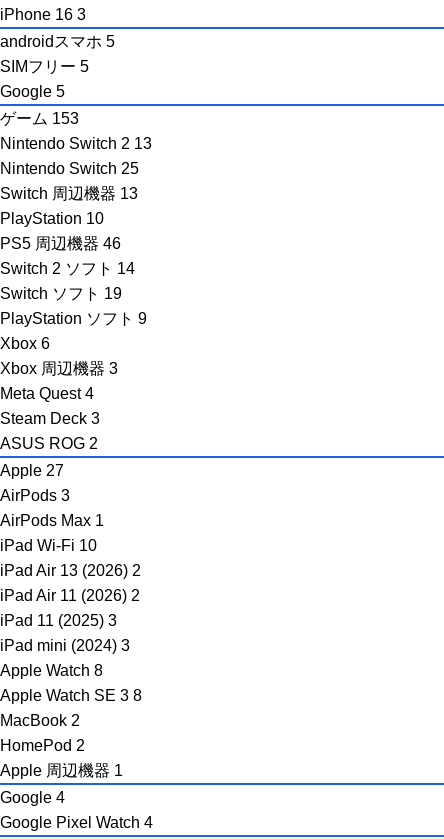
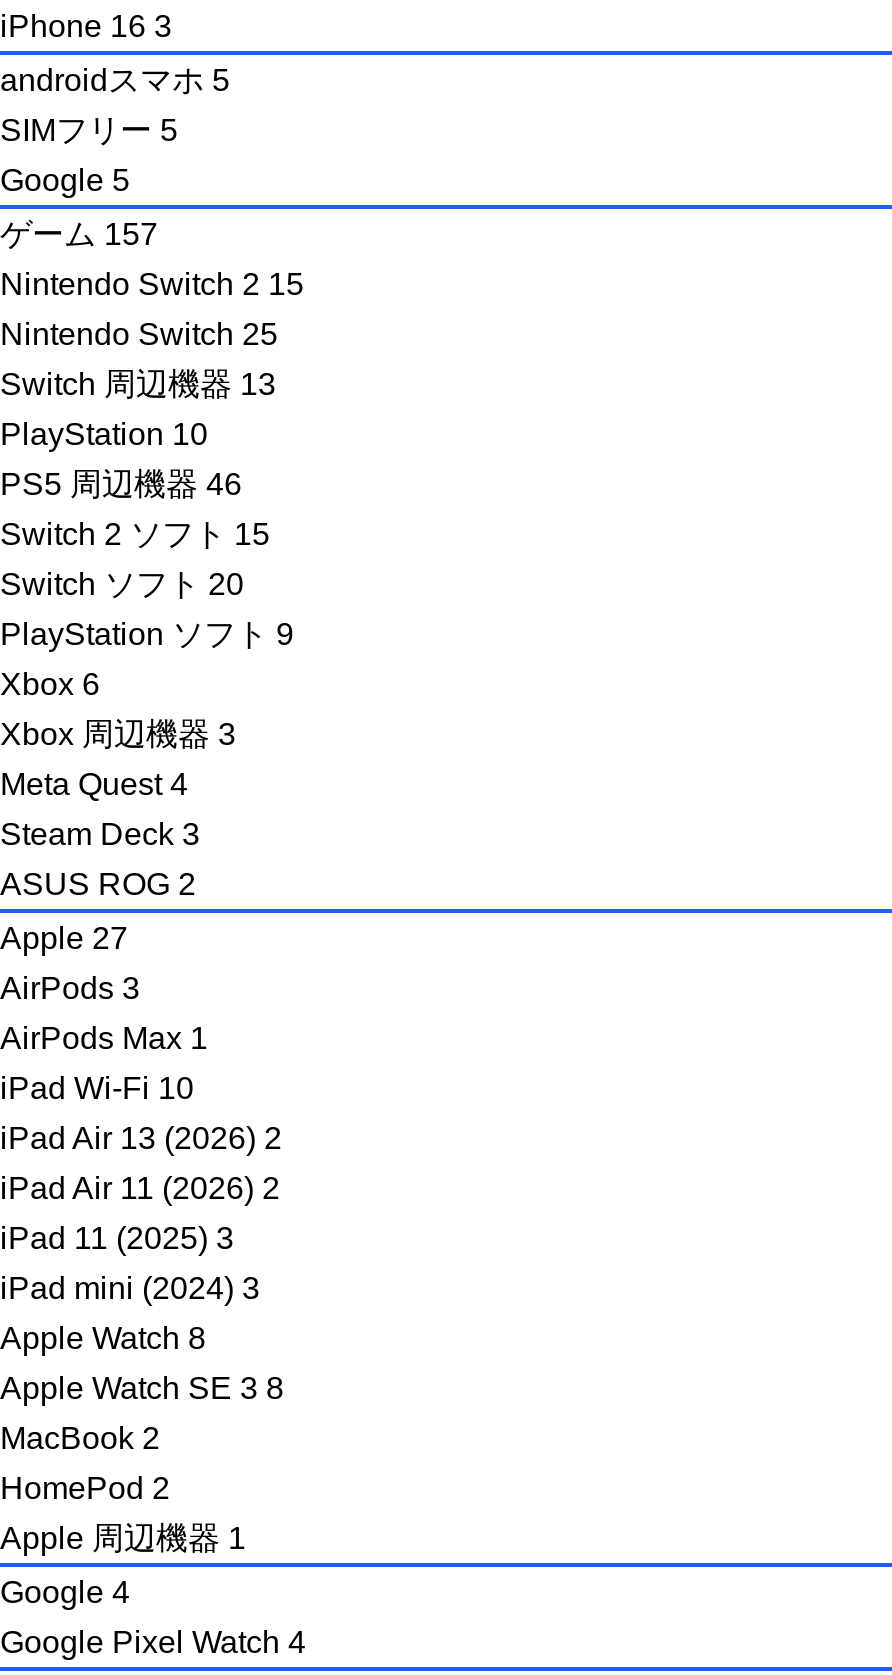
- ゲーム 153
+ ゲーム 157

- Nintendo Switch 2 13
+ Nintendo Switch 2 15

- Switch 2 ソフト 14
+ Switch 2 ソフト 15

- Switch ソフト 19
+ Switch ソフト 20
